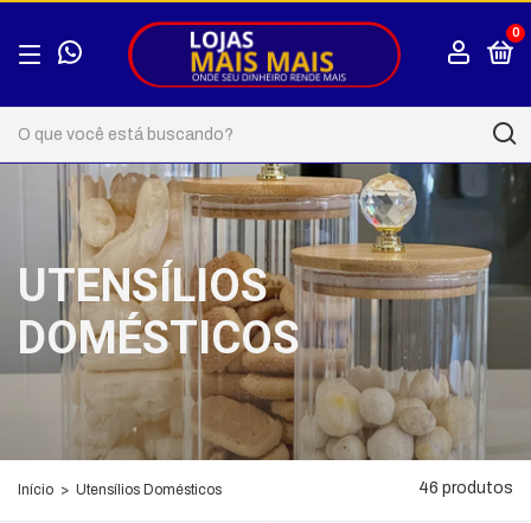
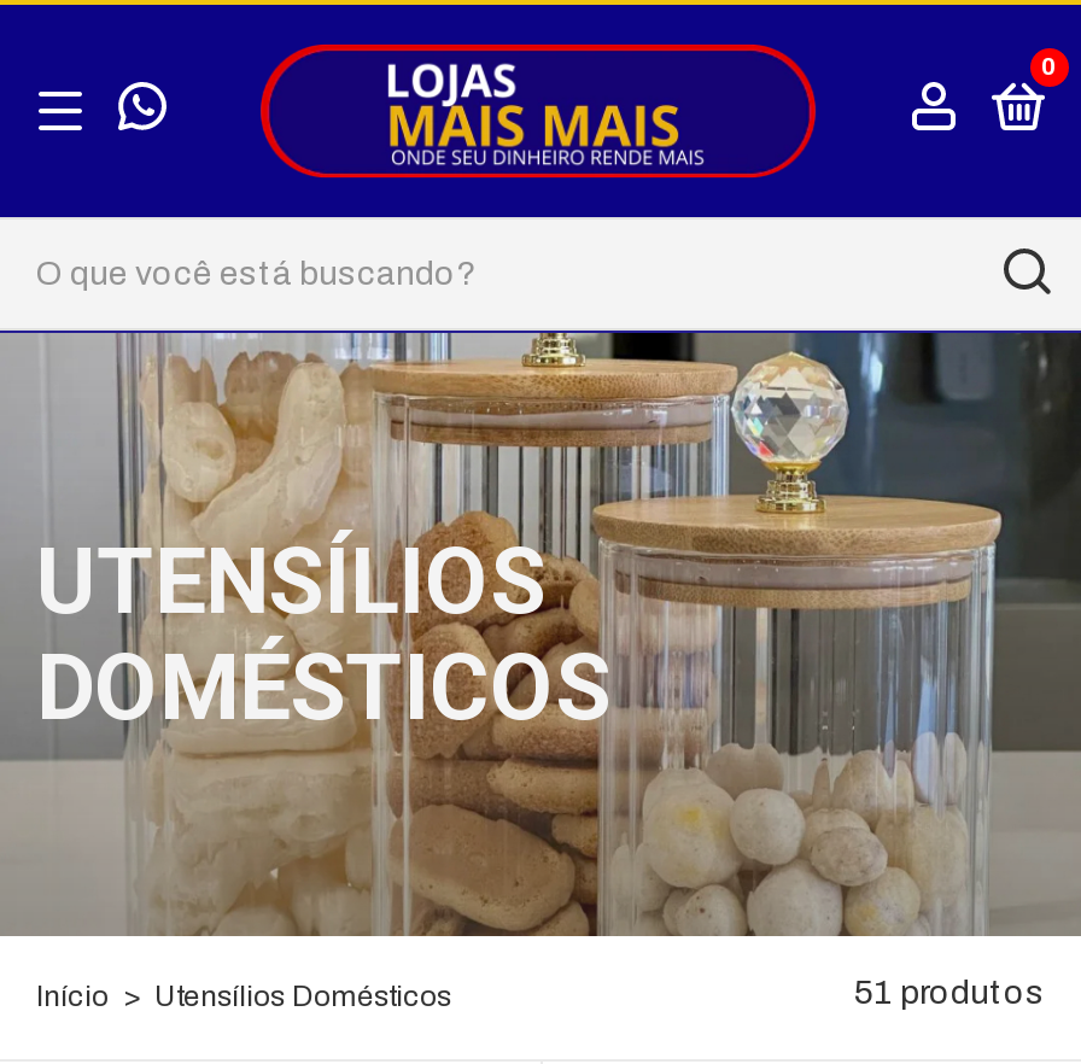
- 46 produtos
+ 51 produtos
